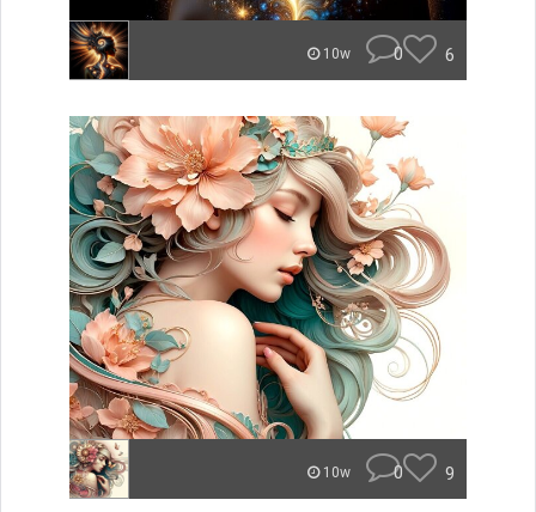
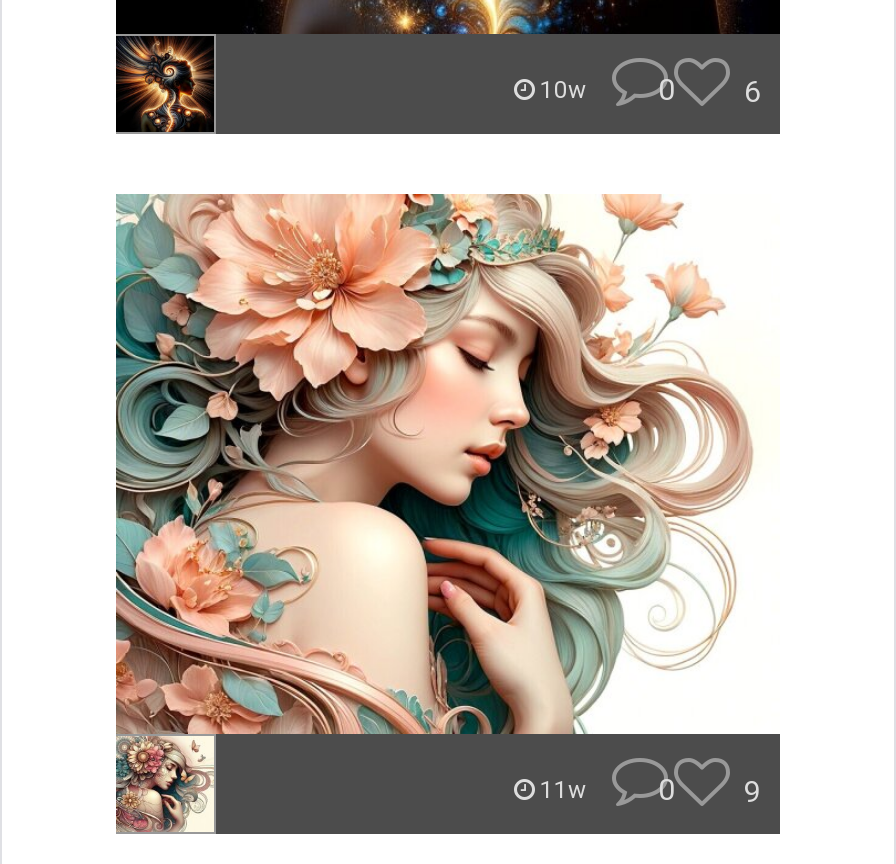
- 10w
+ 11w
